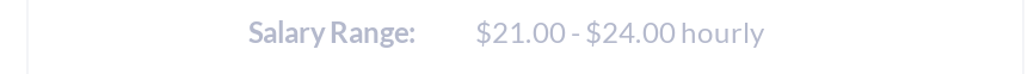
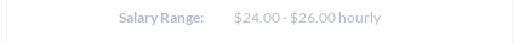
- Salary Range: $21.00 - $24.00 hourly
+ Salary Range: $24.00 - $26.00 hourly
